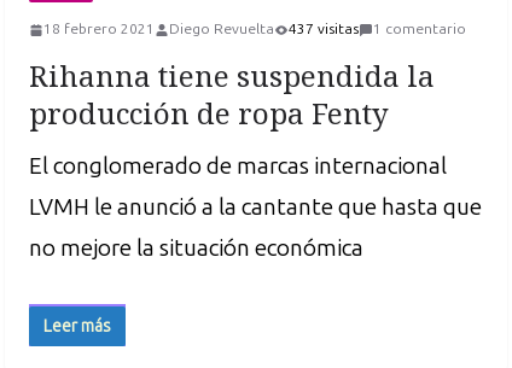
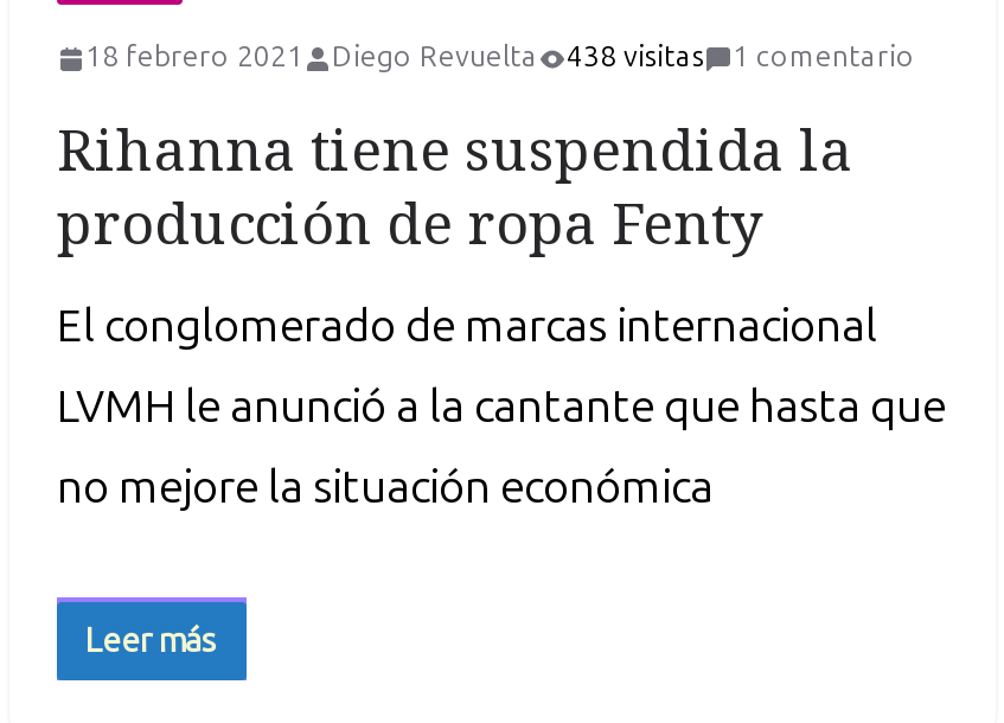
- 18 febrero 2021 Diego Revuelta 437 visitas 1 comentario
+ 18 febrero 2021 Diego Revuelta 438 visitas 1 comentario
